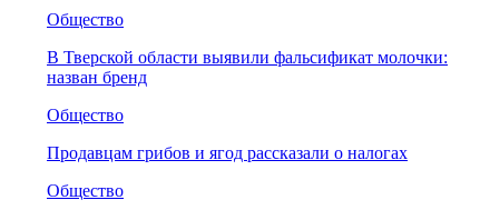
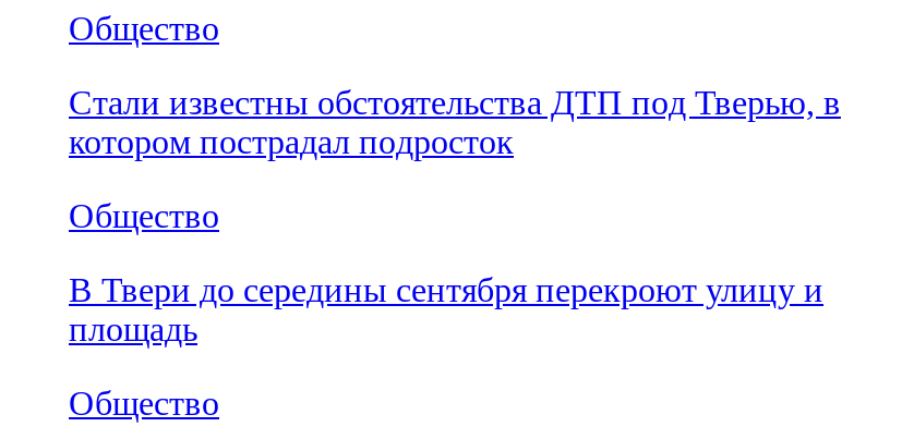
- В Тверской области выявили фальсификат молочки:
- назван бренд
+ Стали известны обстоятельства ДТП под Тверью, в
+ котором пострадал подросток

- Продавцам грибов и ягод рассказали о налогах
+ В Твери до середины сентября перекроют улицу и
+ площадь
